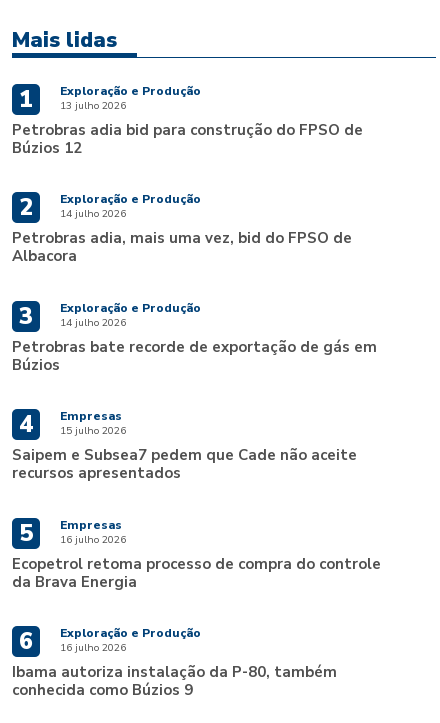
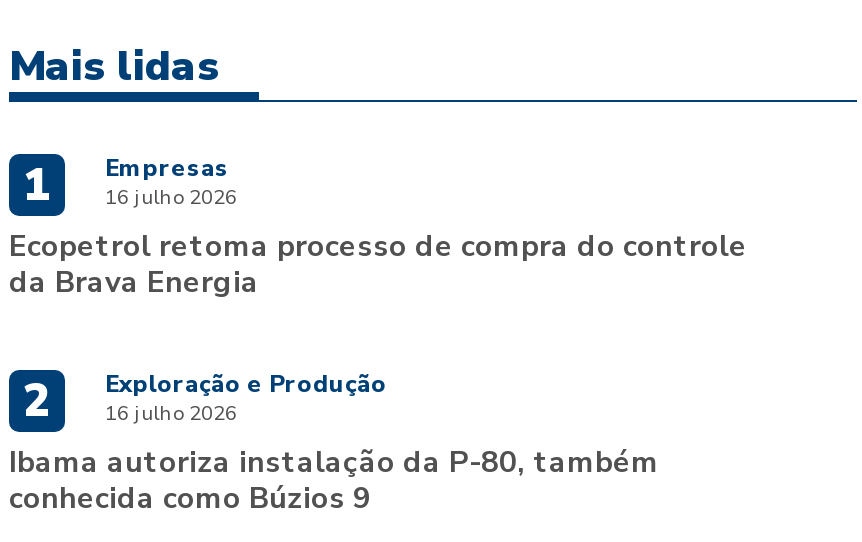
- Exploração e Produção
- 13 julho 2026
- Petrobras adia bid para construção do FPSO de
- Búzios 12
- 2
- Exploração e Produção
- 14 julho 2026
- Petrobras adia, mais uma vez, bid do FPSO de
- Albacora
- 3
- Exploração e Produção
- 14 julho 2026
- Petrobras bate recorde de exportação de gás em
- Búzios
- 4
- Empresas
- 15 julho 2026
- Saipem e Subsea7 pedem que Cade não aceite
- recursos apresentados
- 5

- 6 Exploração e Produção 16 julho 2026
+ 2 Exploração e Produção 16 julho 2026
